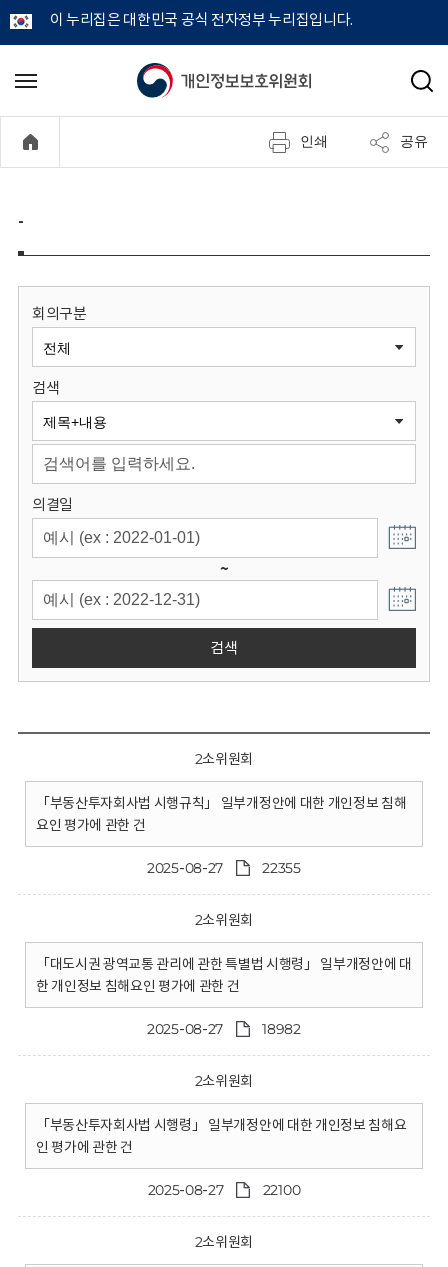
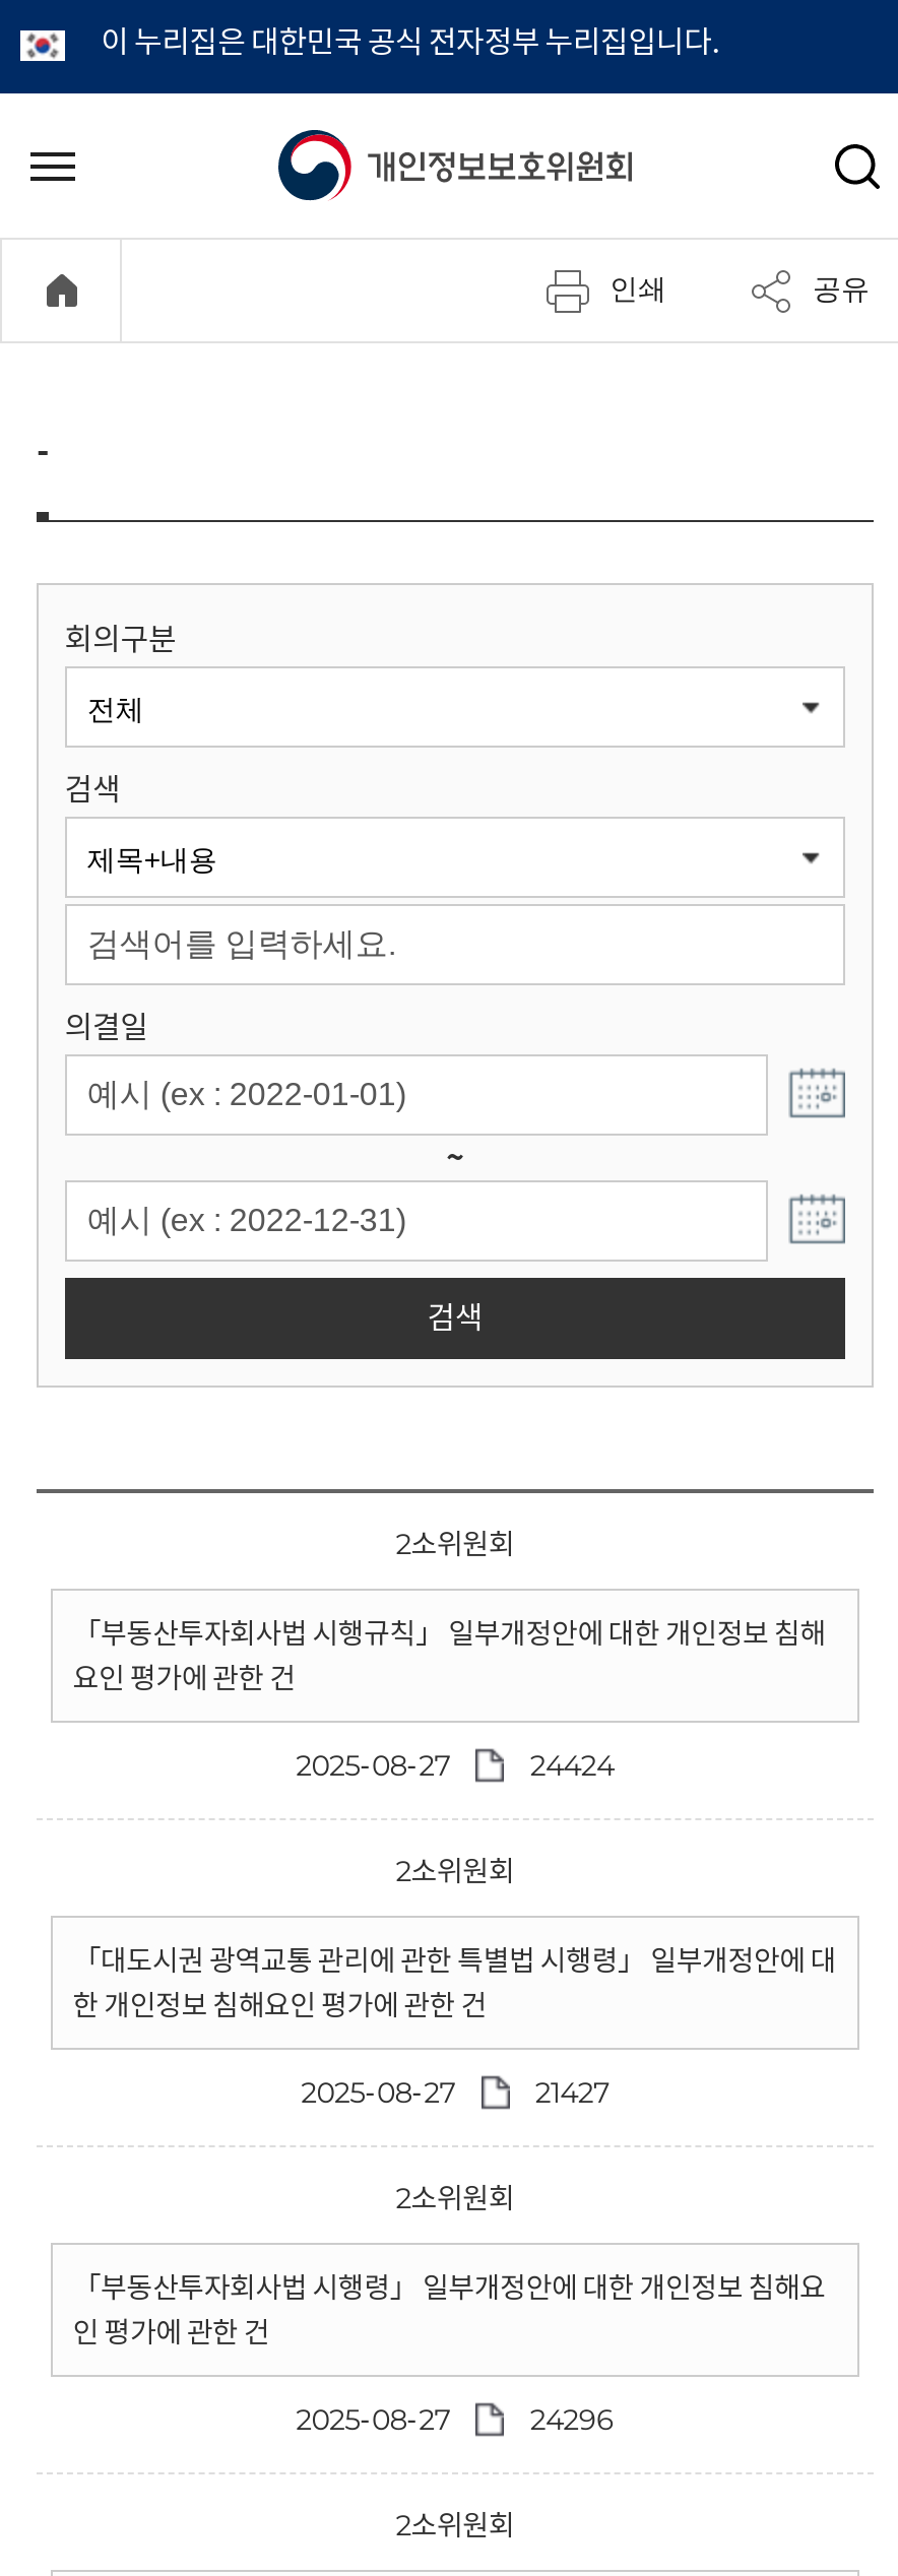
- 22355
+ 24424

- 18982
+ 21427

- 22100
+ 24296
